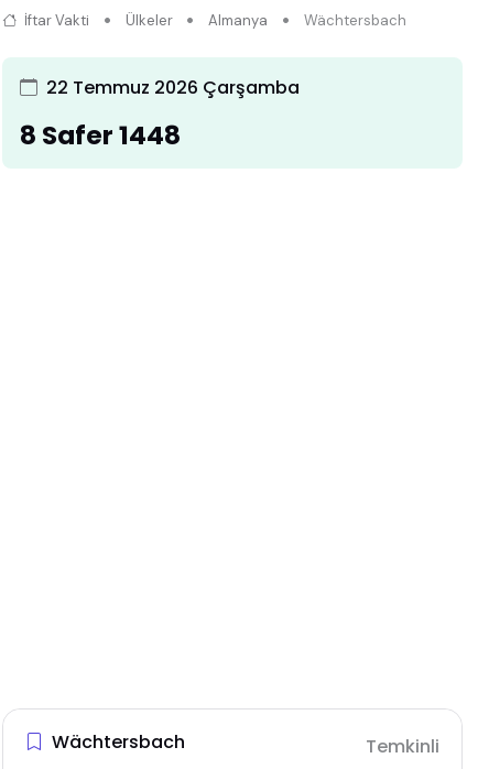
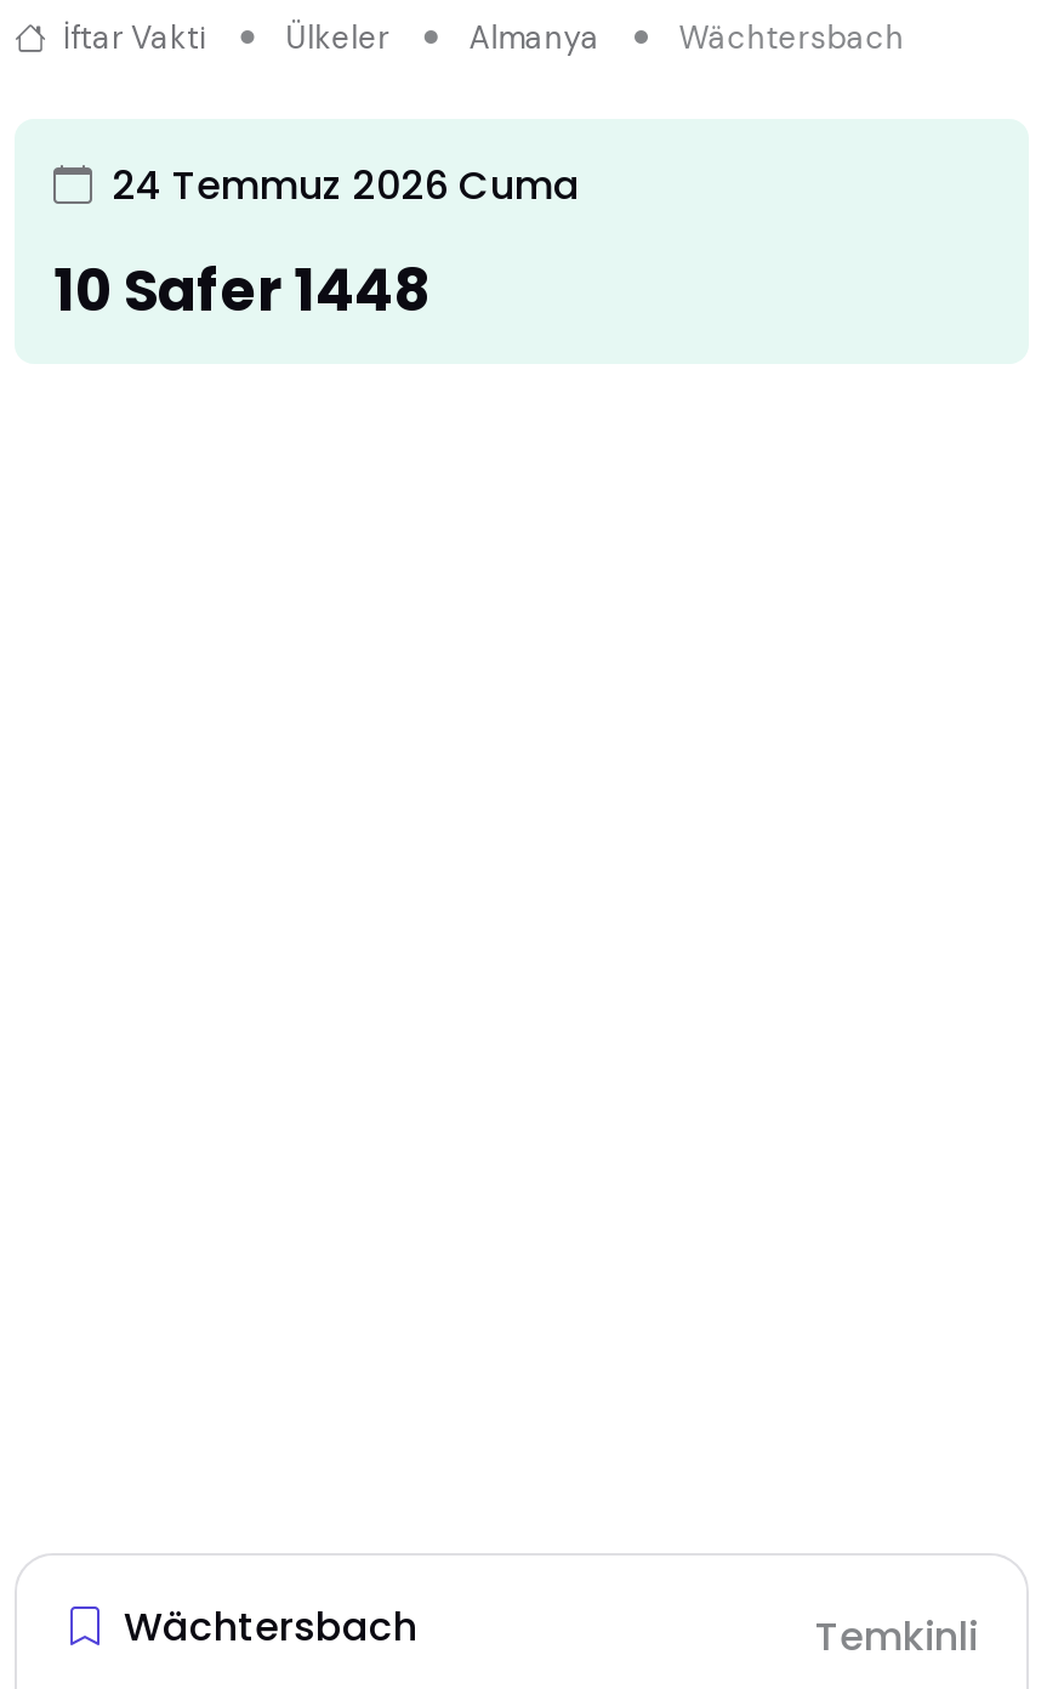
- 22 Temmuz 2026 Çarşamba
+ 24 Temmuz 2026 Cuma

- 8 Safer 1448
+ 10 Safer 1448
